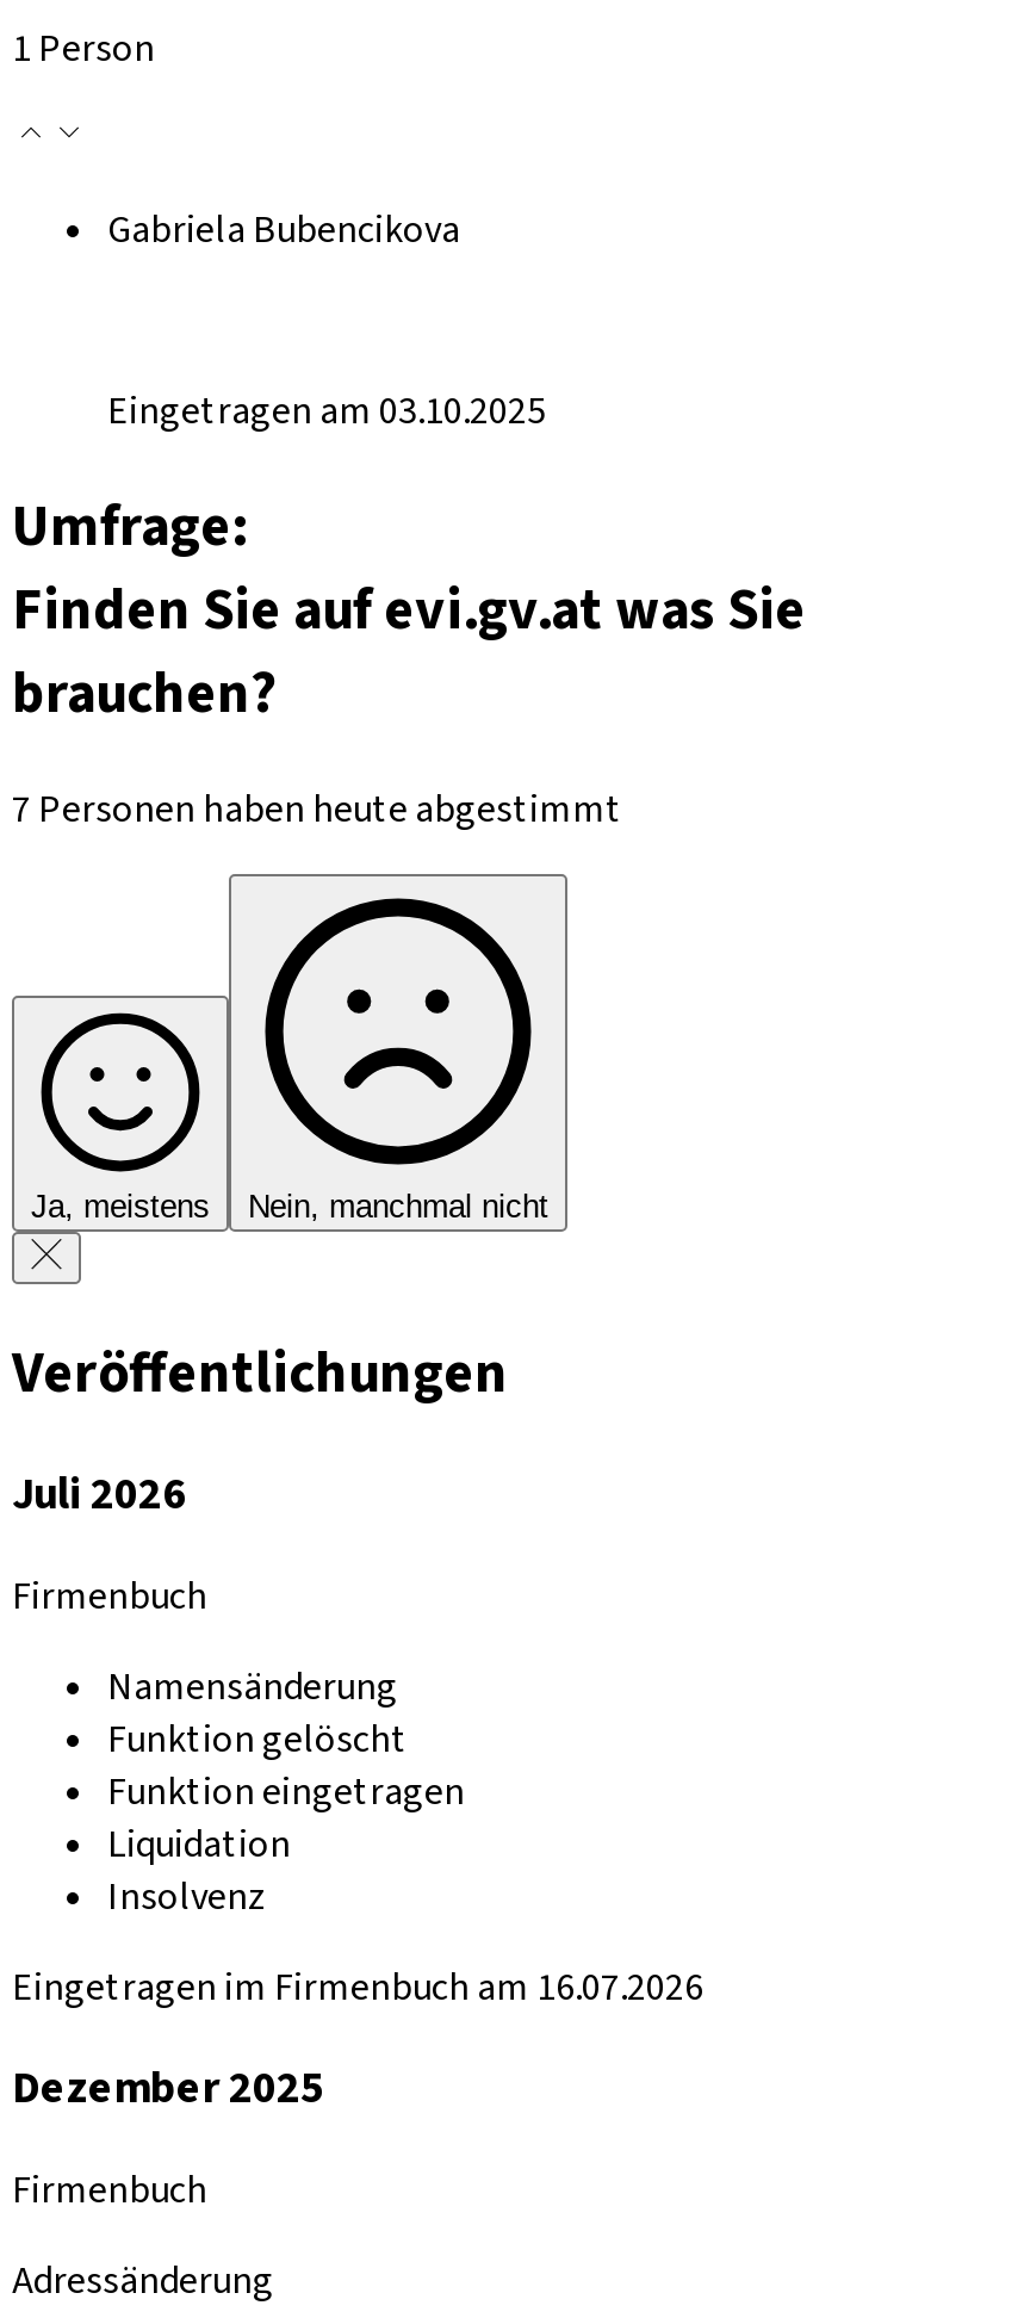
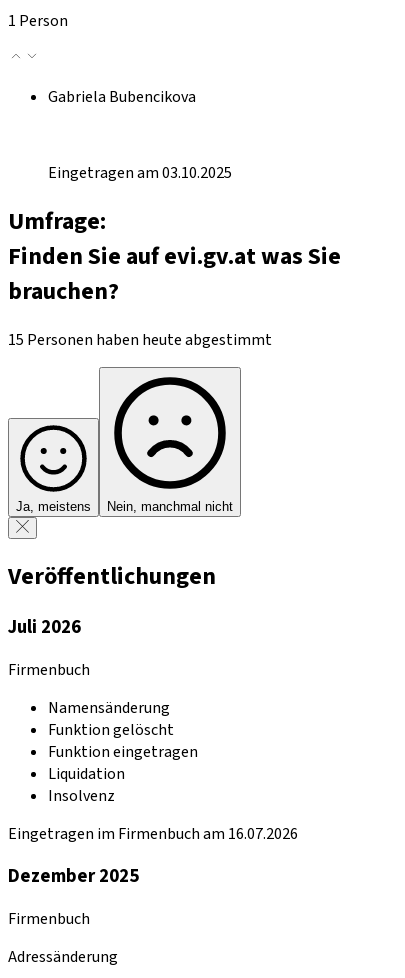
- 7 Personen haben heute abgestimmt
+ 15 Personen haben heute abgestimmt
